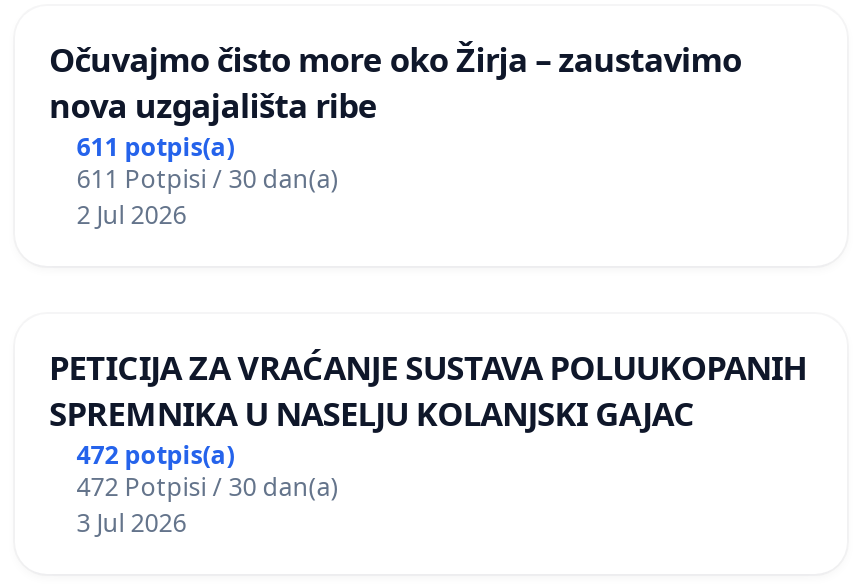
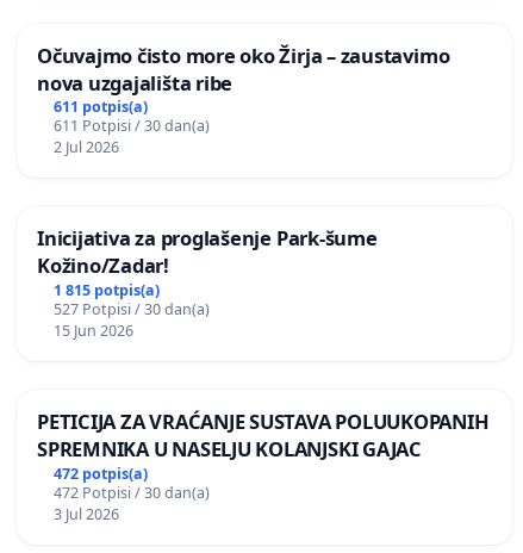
+ Inicijativa za proglašenje Park-šume
+ Kožino/Zadar!
+ 1 815 potpis(a)
+ 527 Potpisi / 30 dan(a)
+ 15 Jun 2026
